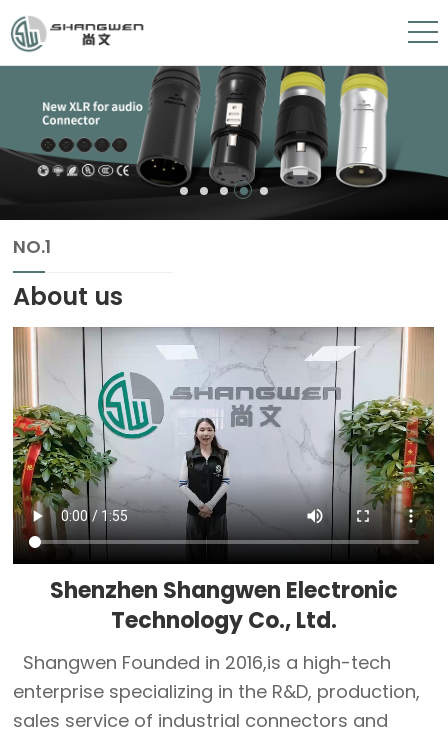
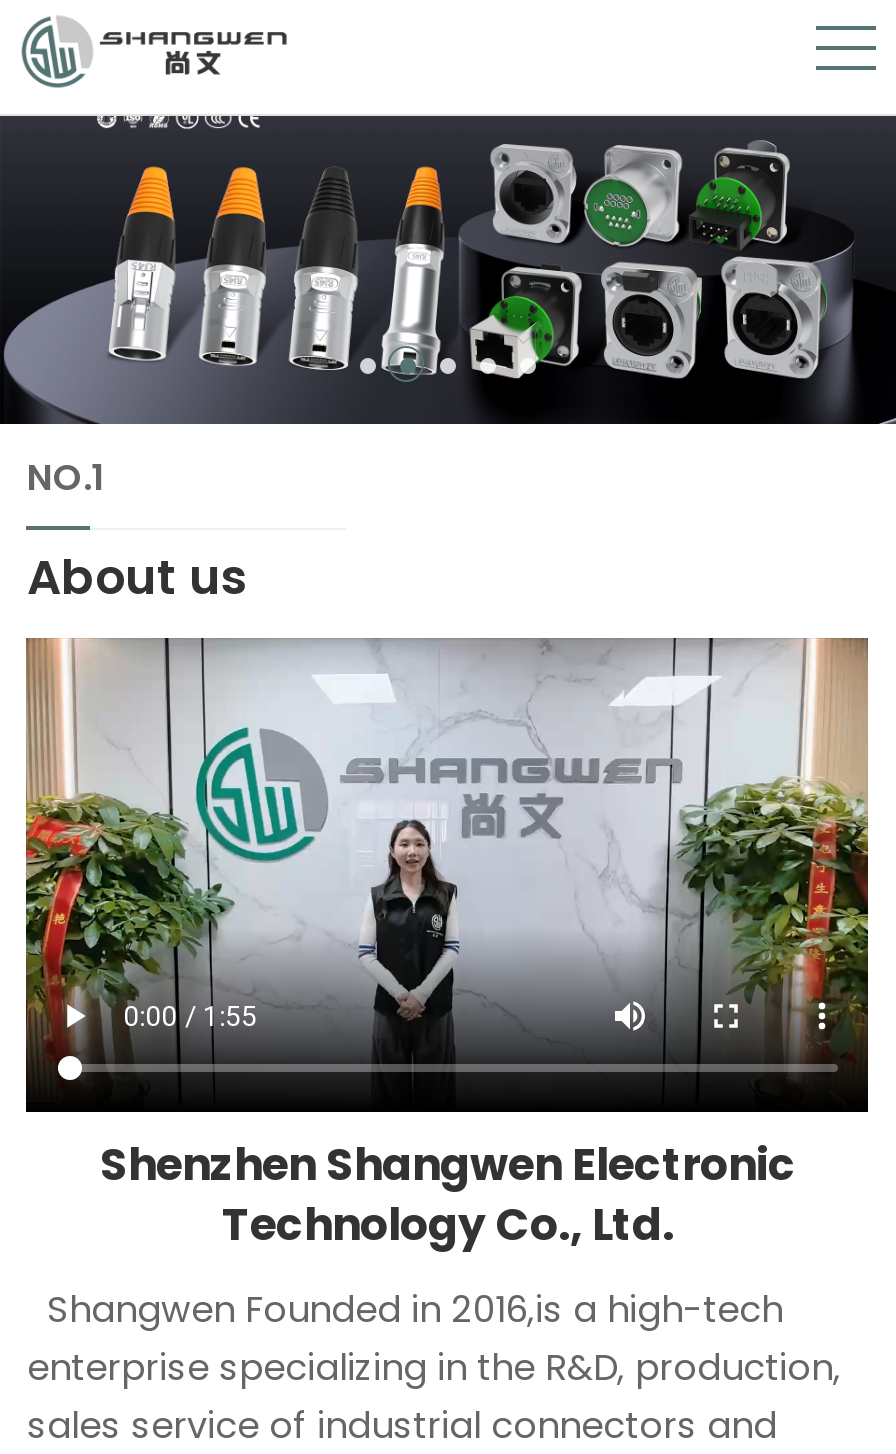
- [image]
+ [image]
